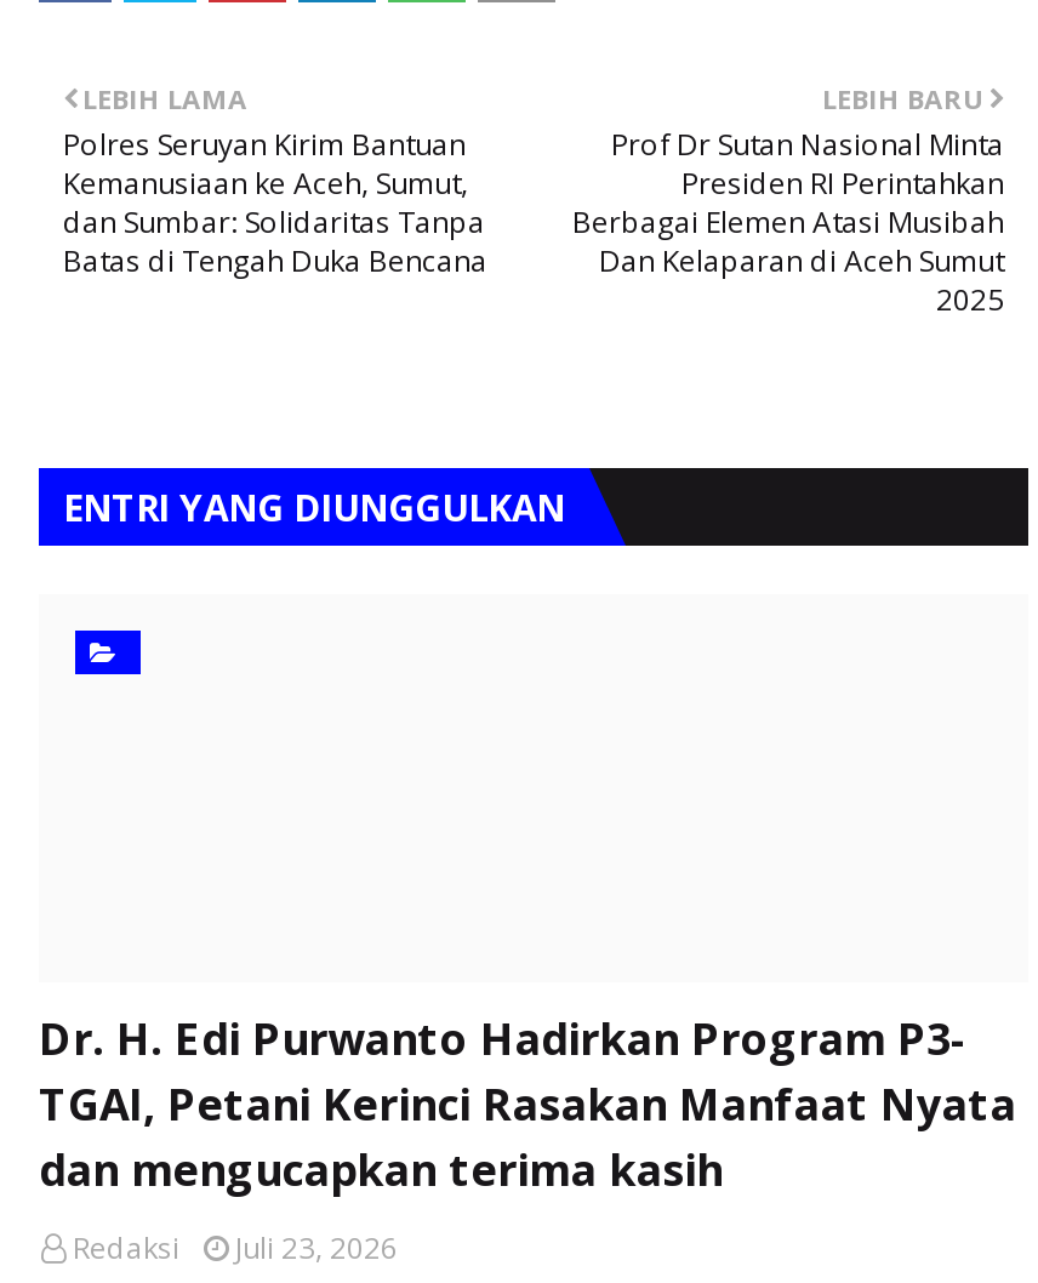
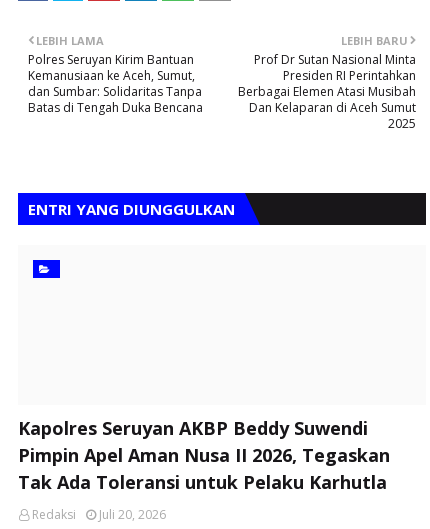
- Dr. H. Edi Purwanto Hadirkan Program P3-
- TGAI, Petani Kerinci Rasakan Manfaat Nyata
- dan mengucapkan terima kasih
+ Kapolres Seruyan AKBP Beddy Suwendi
+ Pimpin Apel Aman Nusa II 2026, Tegaskan
+ Tak Ada Toleransi untuk Pelaku Karhutla

- Redaksi Juli 23, 2026
+ Redaksi Juli 20, 2026
